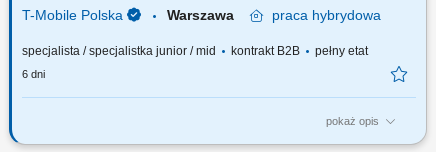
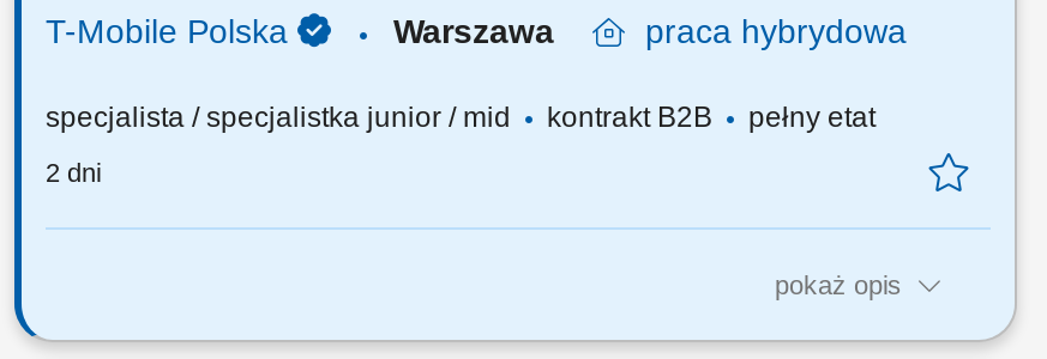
- 6 dni
+ 2 dni
